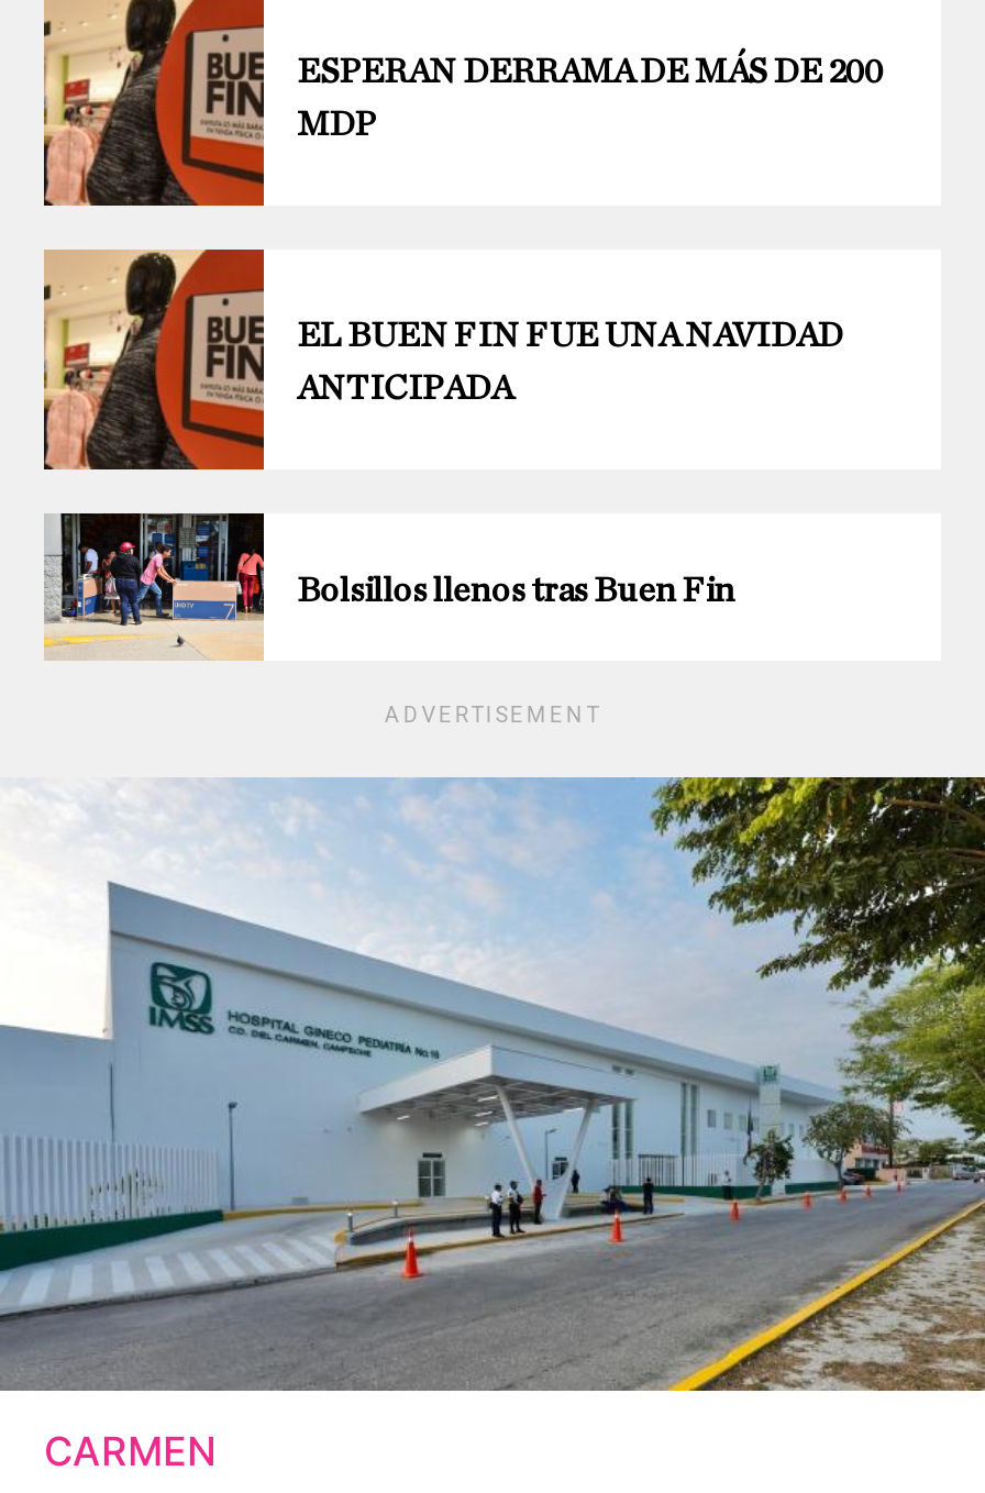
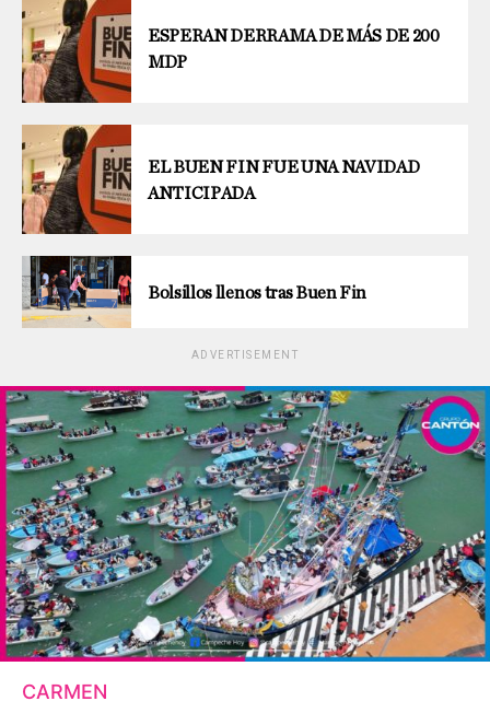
- [image]
+ [image]
